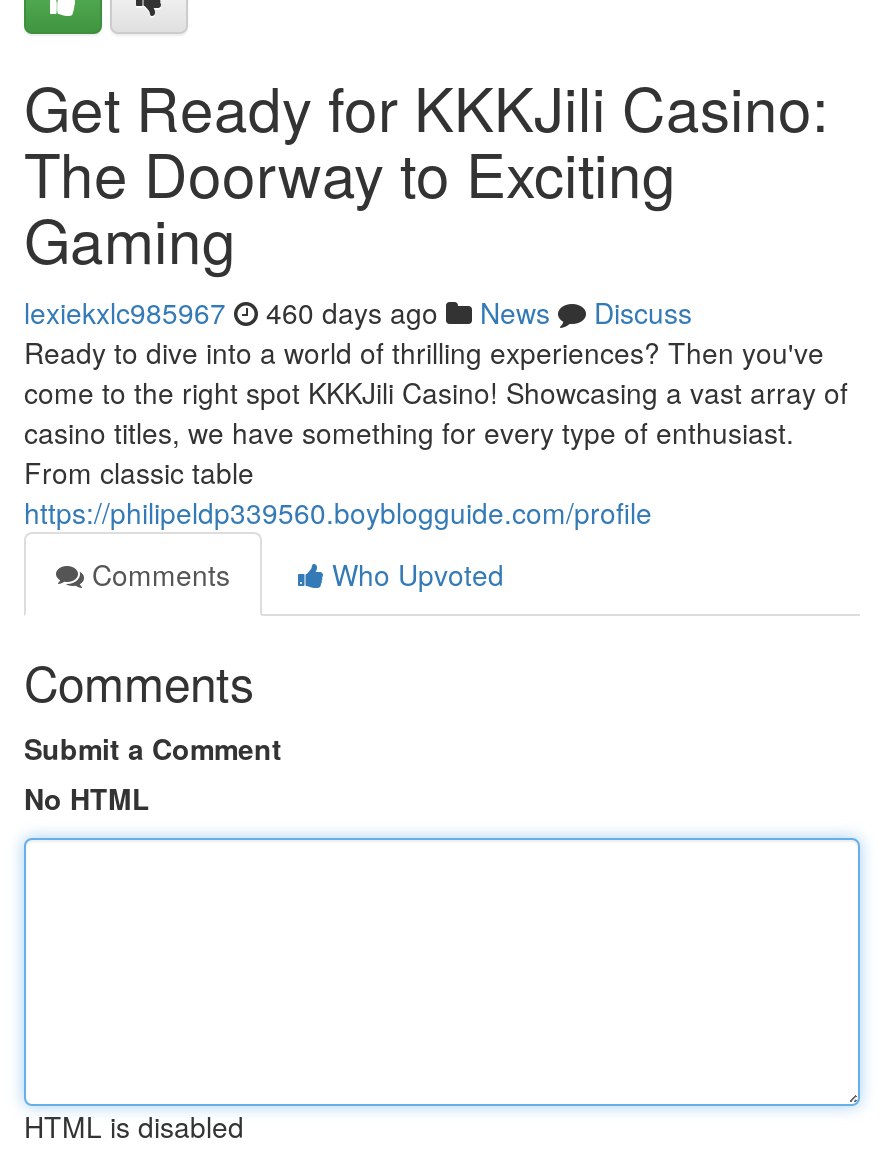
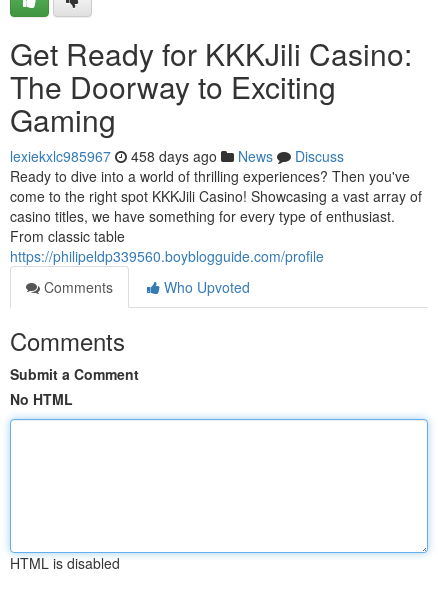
- lexiekxlc985967 460 days ago News Discuss
+ lexiekxlc985967 458 days ago News Discuss
